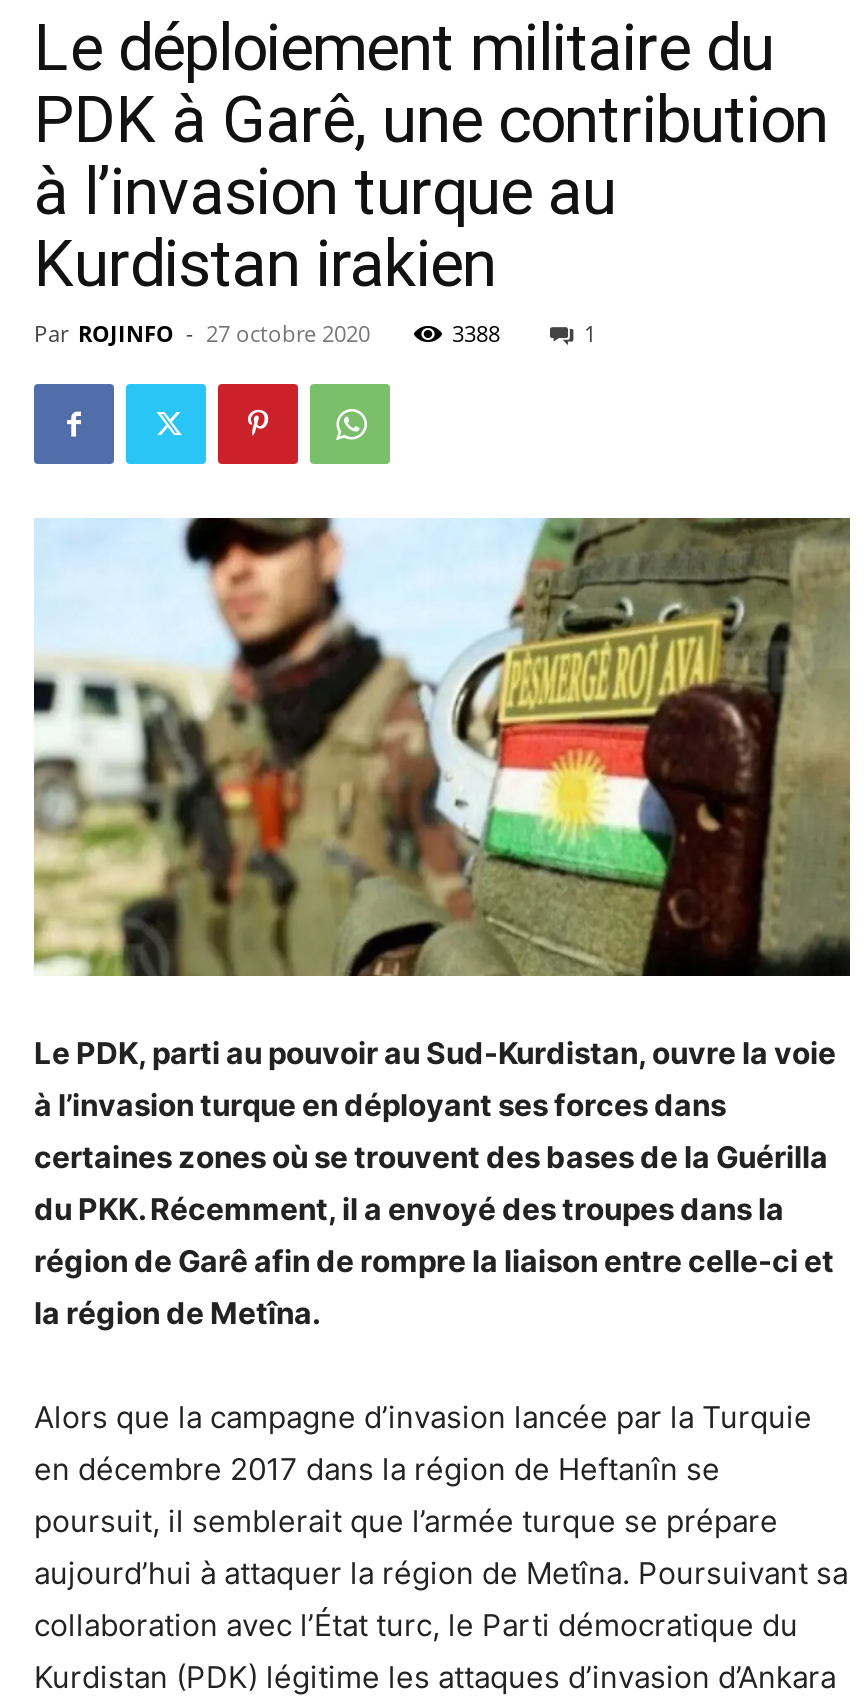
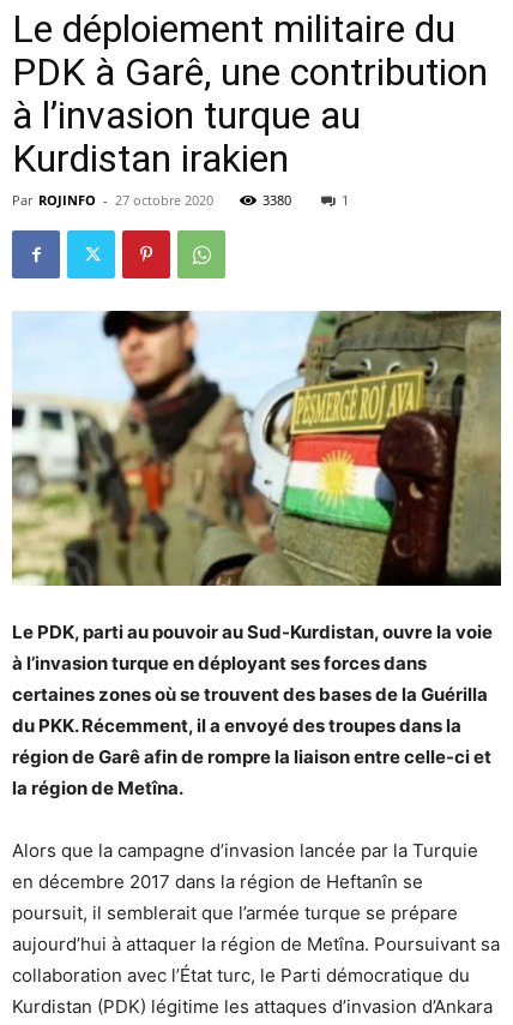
- 3388
+ 3380
